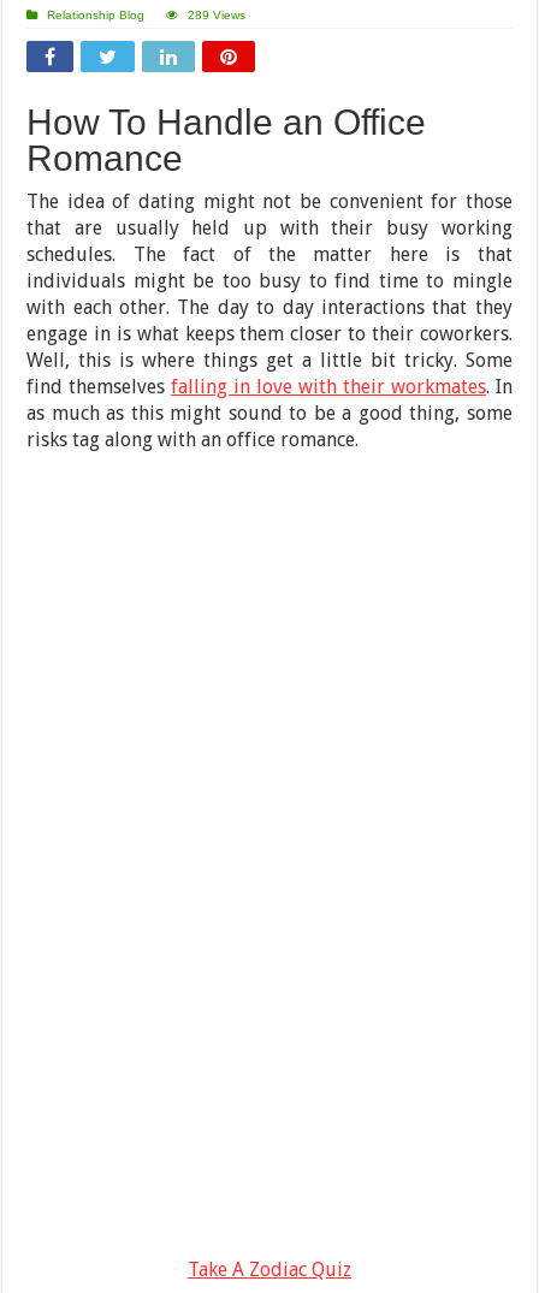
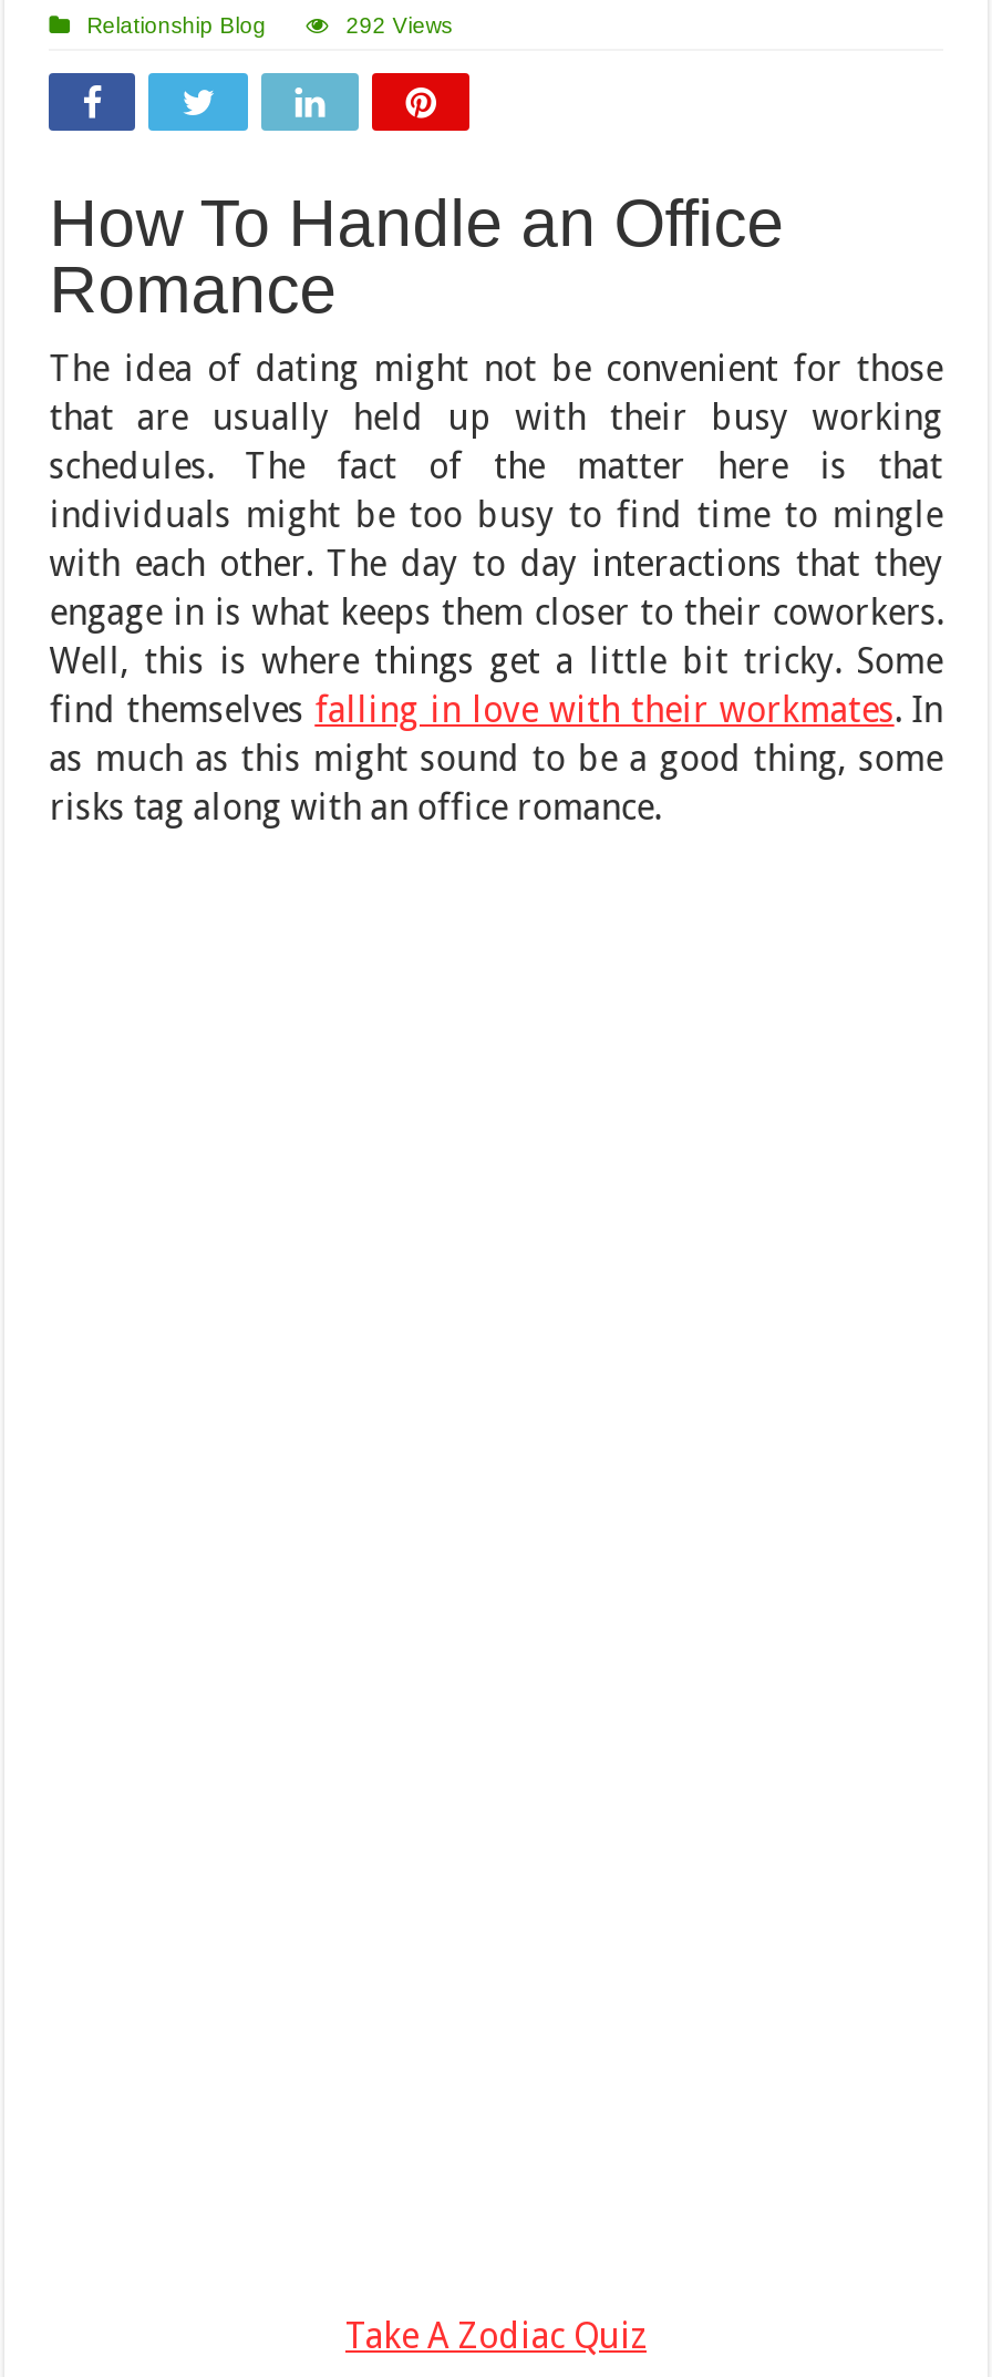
- 289 Views
+ 292 Views
